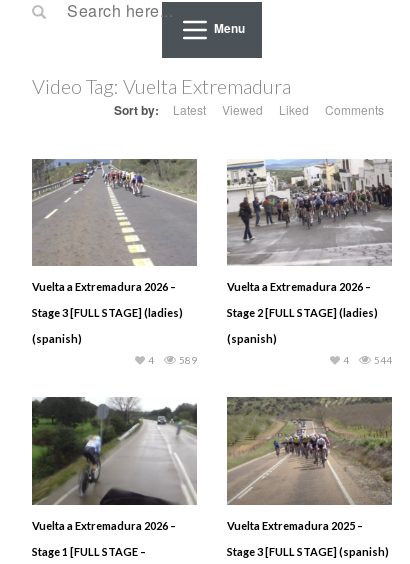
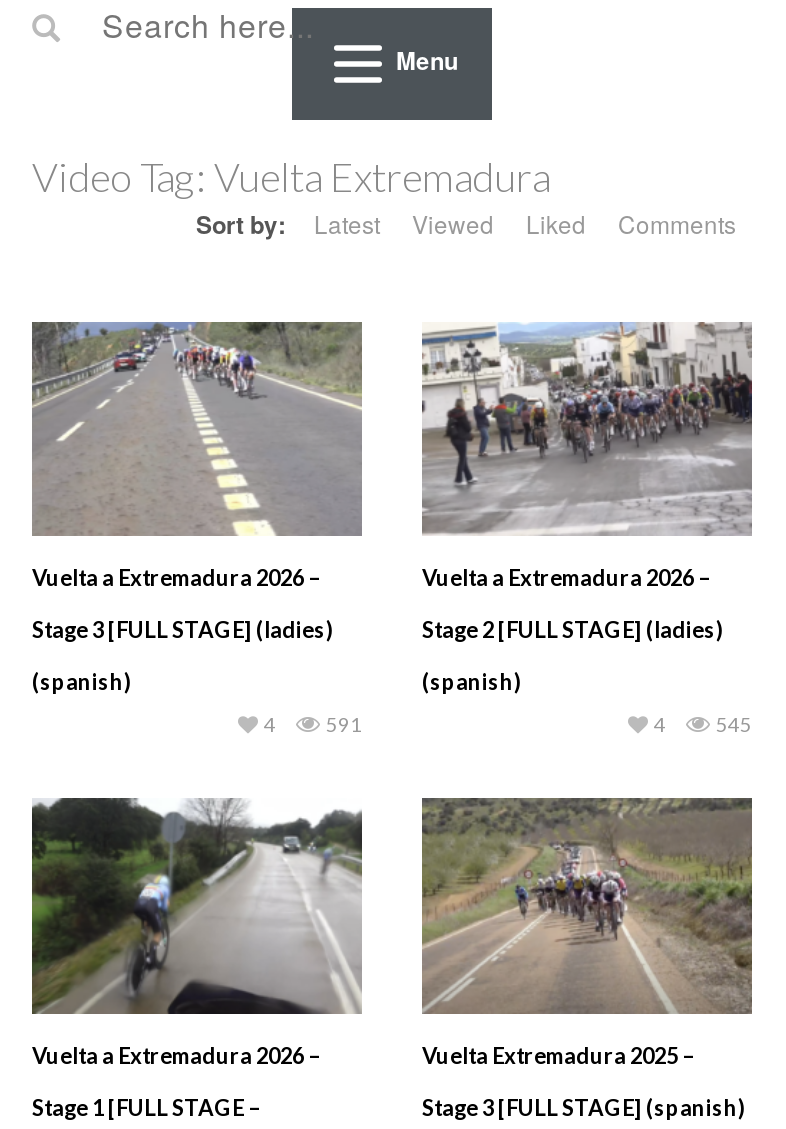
- 589
+ 591

- 544
+ 545
